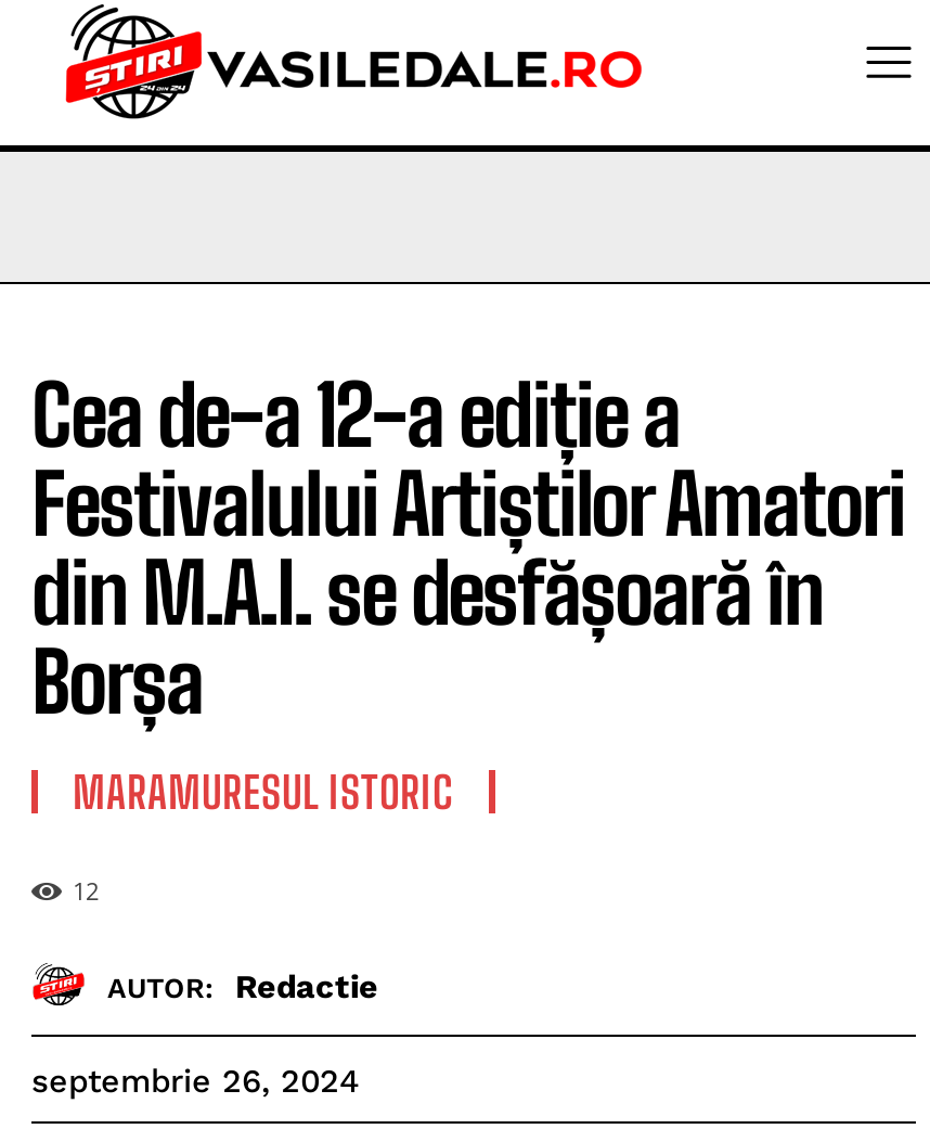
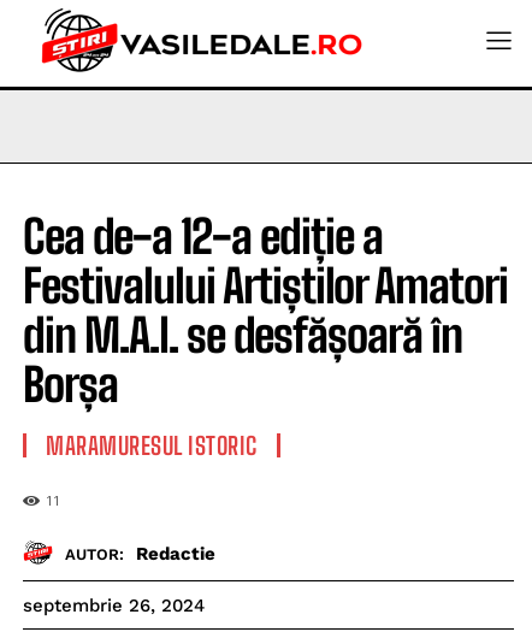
- 12
+ 11
